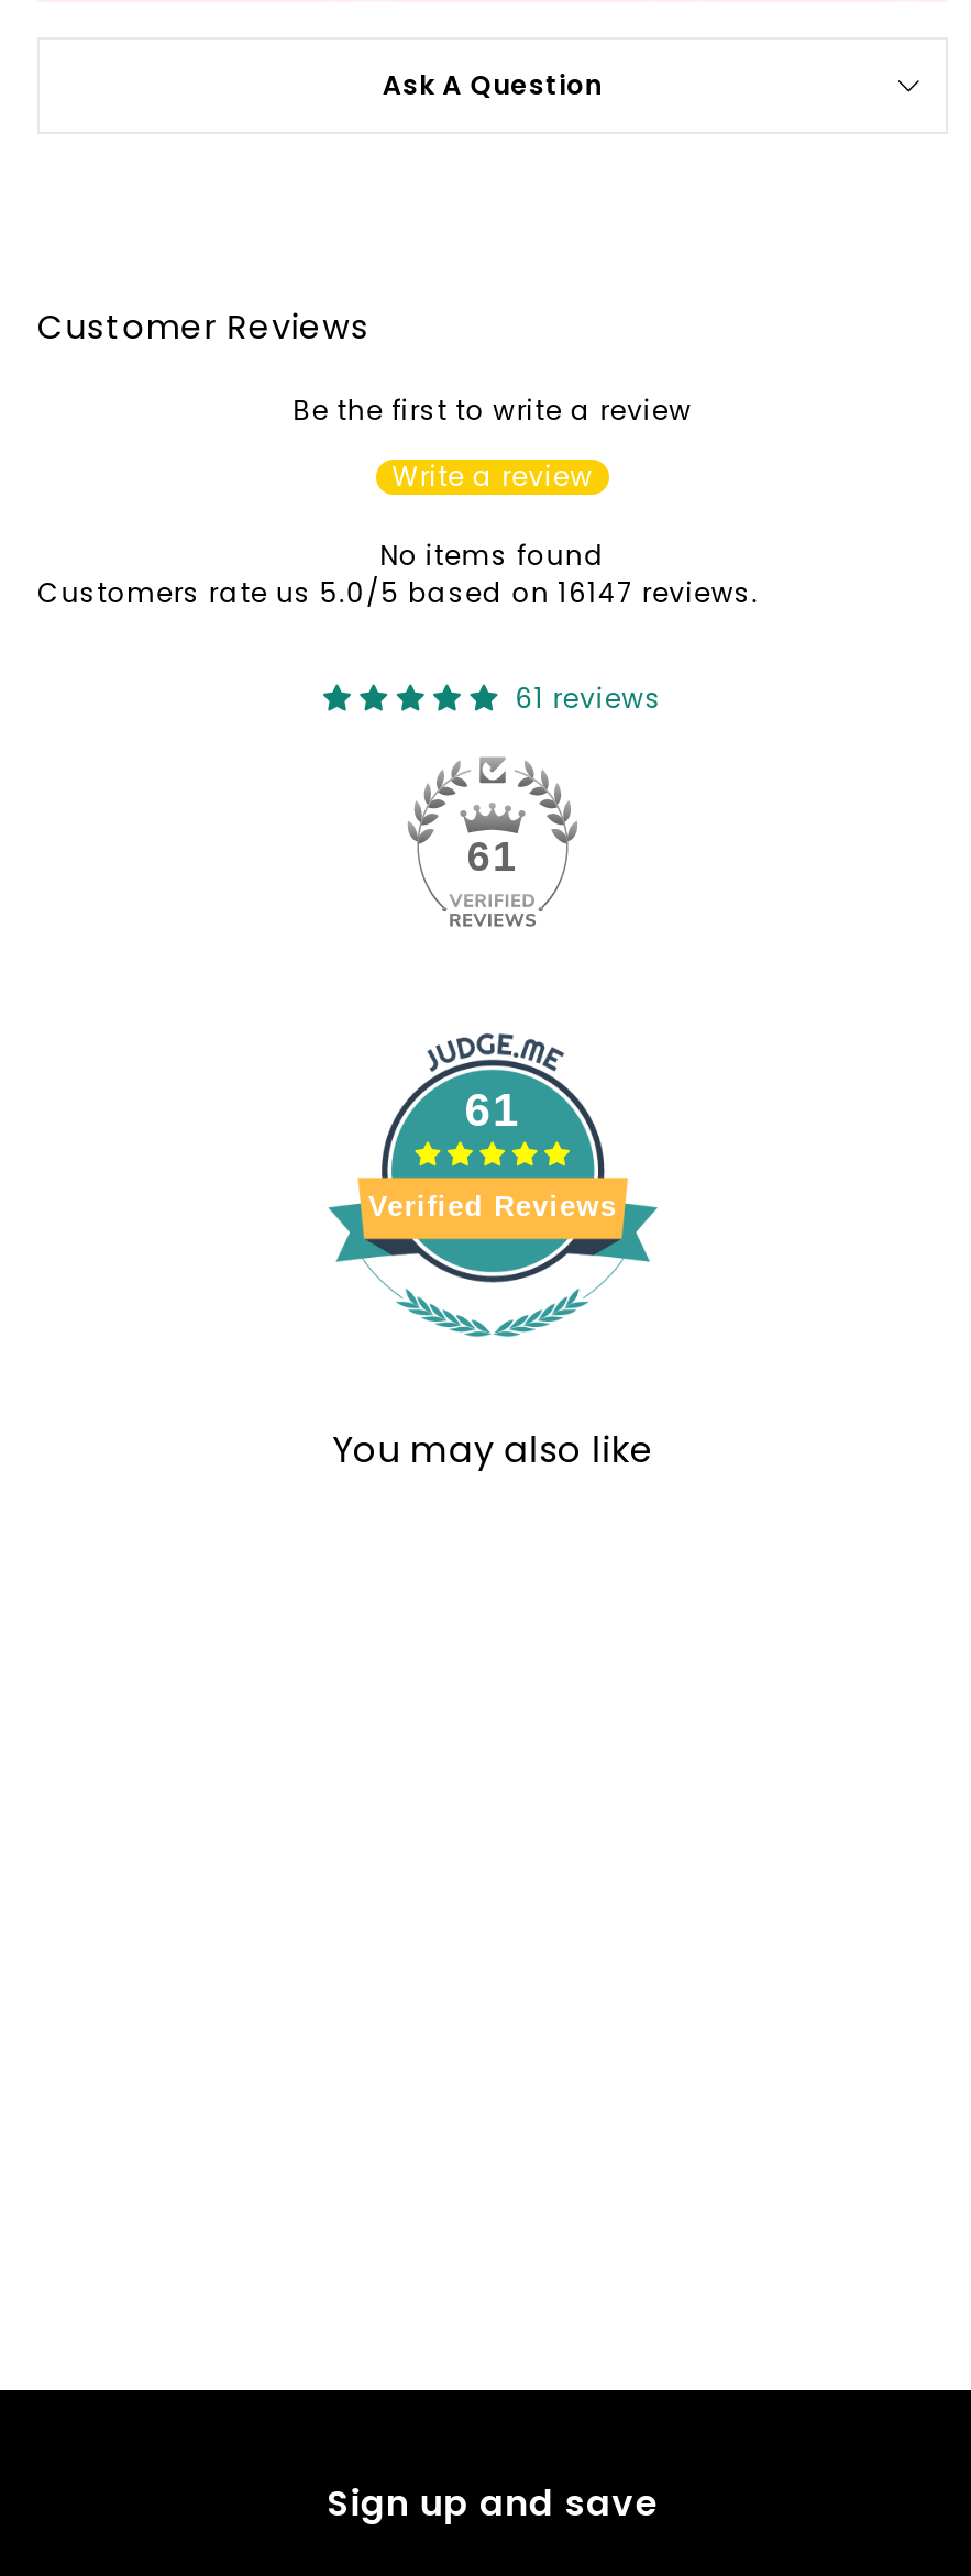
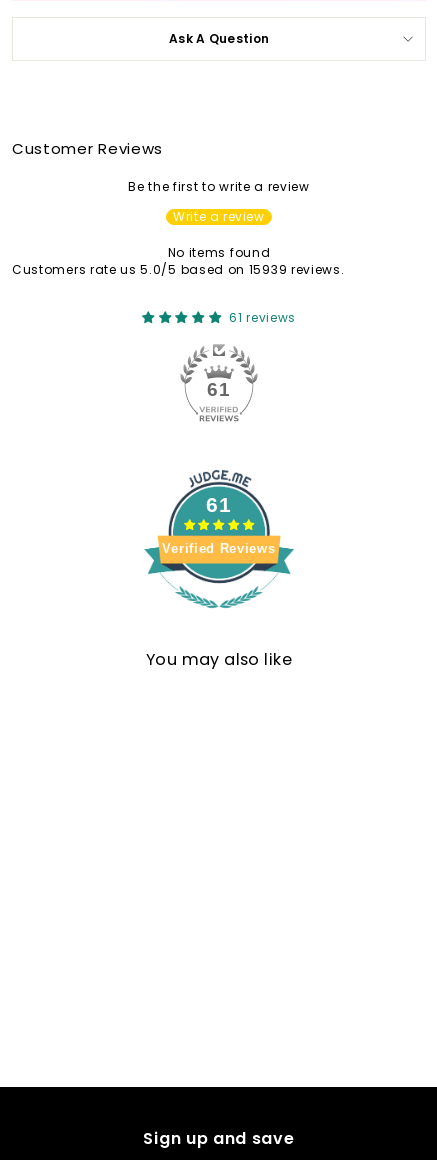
- Customers rate us 5.0/5 based on 16147 reviews.
+ Customers rate us 5.0/5 based on 15939 reviews.
